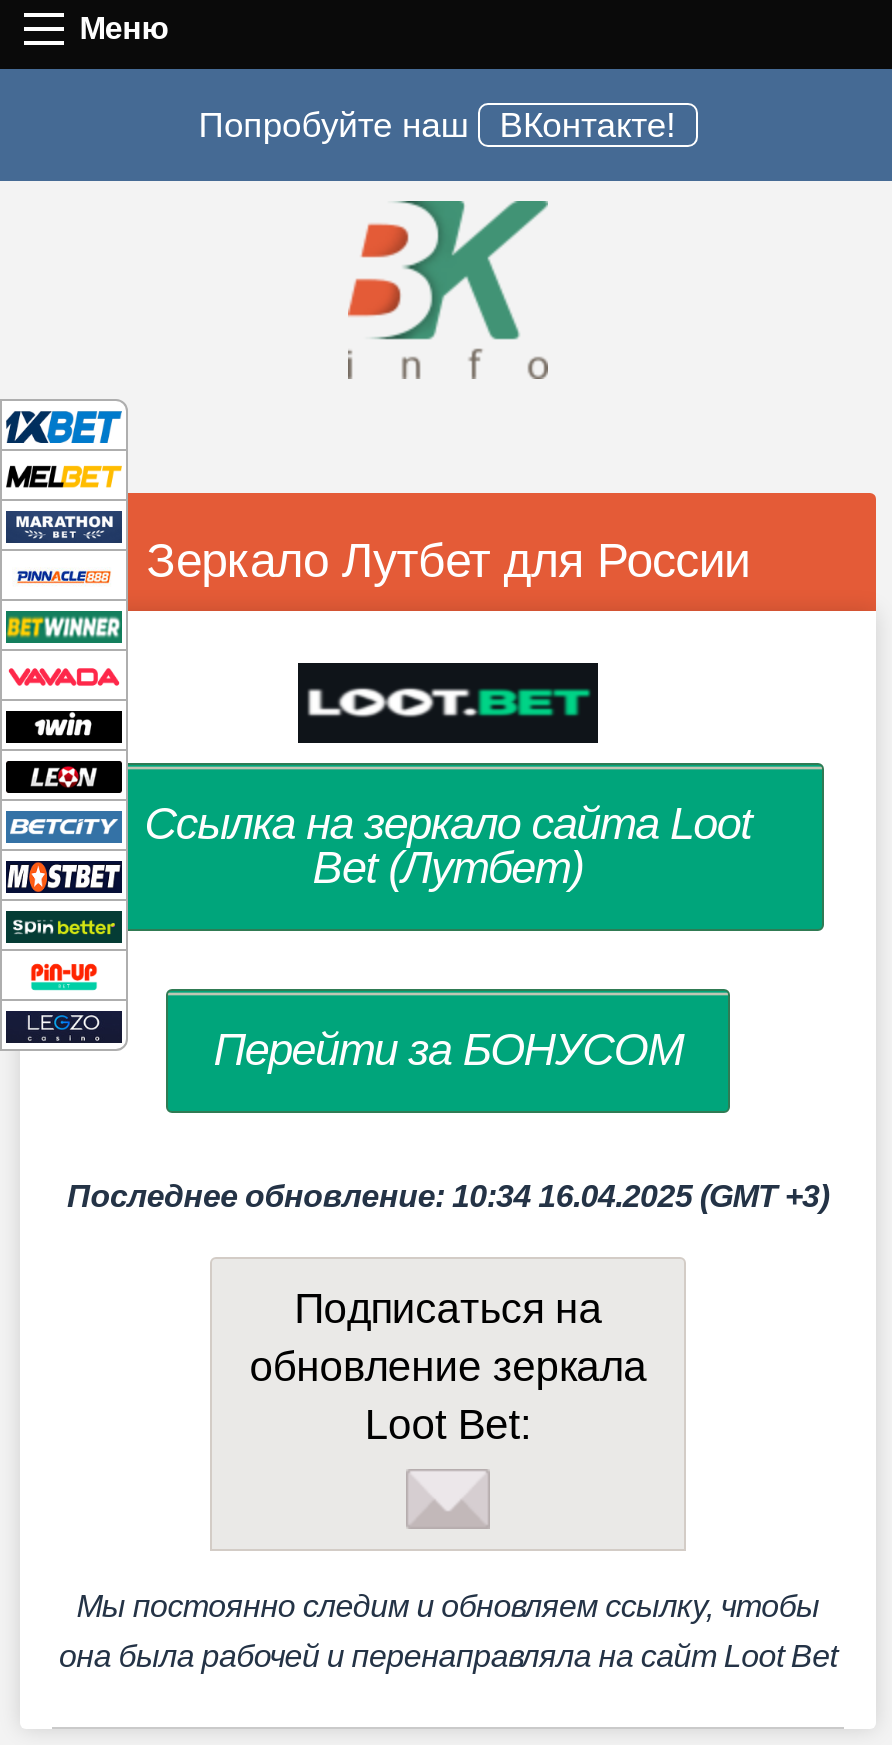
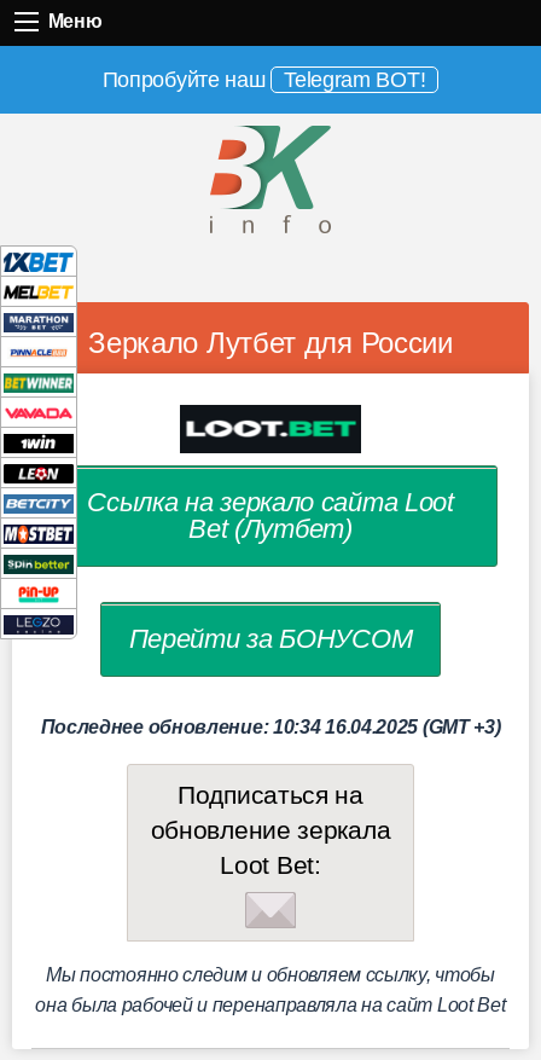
- Попробуйте наш ВКонтакте!
+ Попробуйте наш Telegram BOT!
